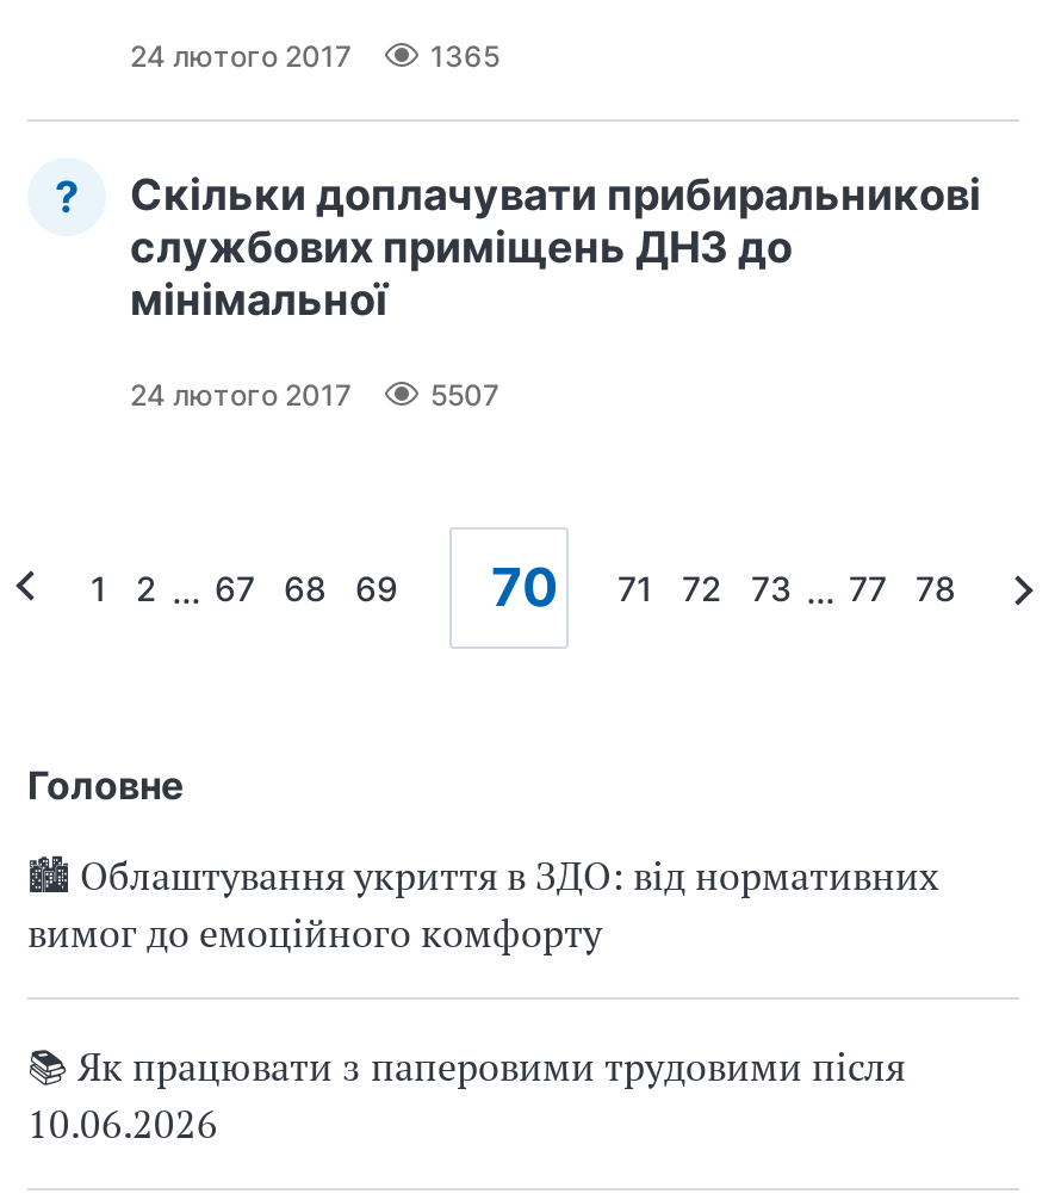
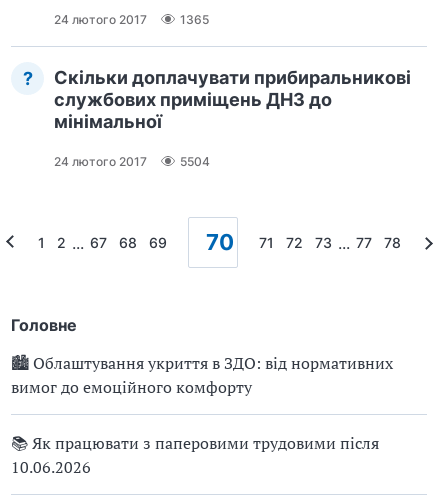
- 5507
+ 5504
